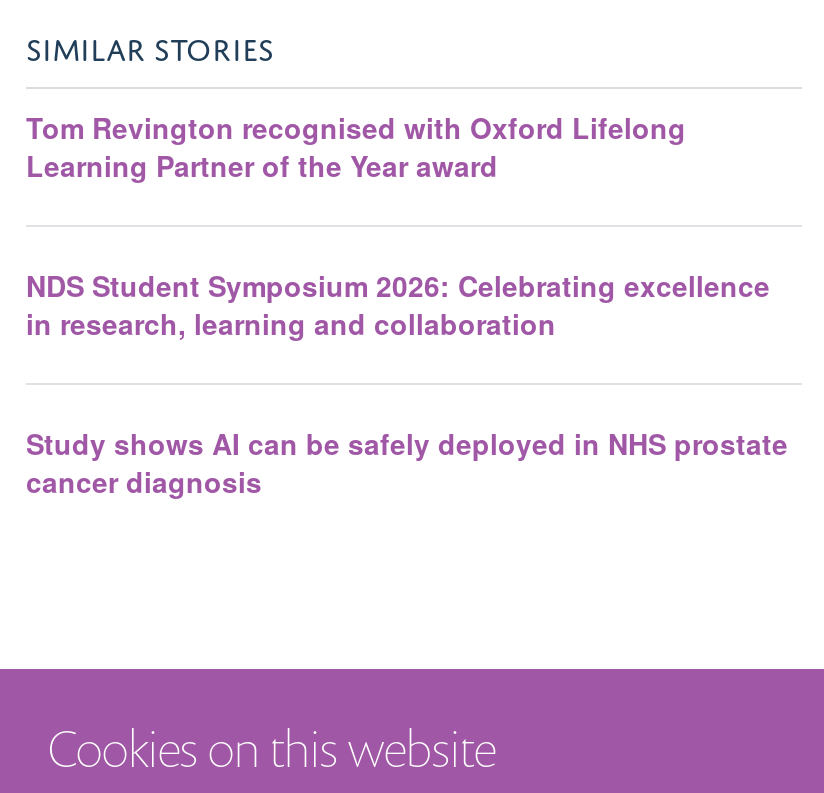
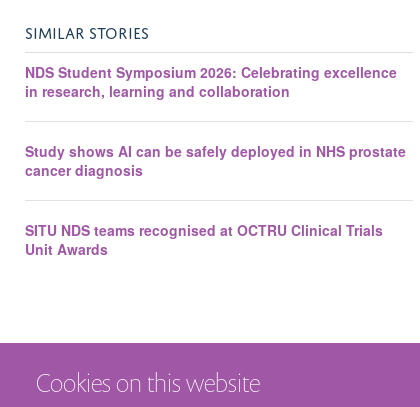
- Tom Revington recognised with Oxford Lifelong
- Learning Partner of the Year award

moved up: NDS Student Symposium 2026: Celebrating excellence | in research, learning and collaboration | Study shows AI can be safely deployed in NHS prostate | cancer diagnosis

+ SITU NDS teams recognised at OCTRU Clinical Trials
+ Unit Awards
